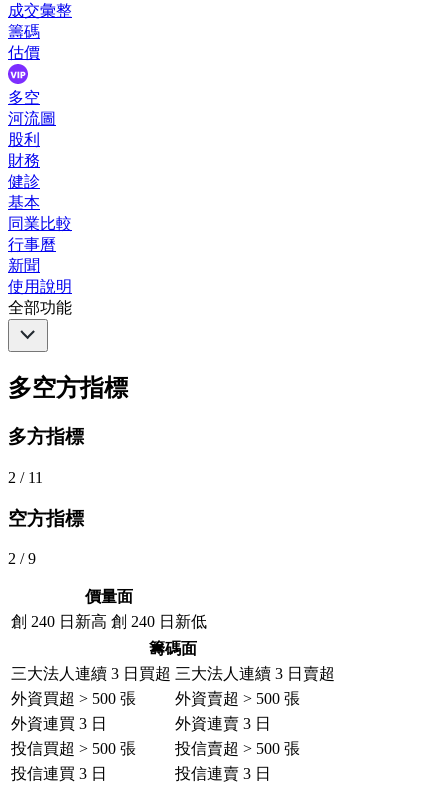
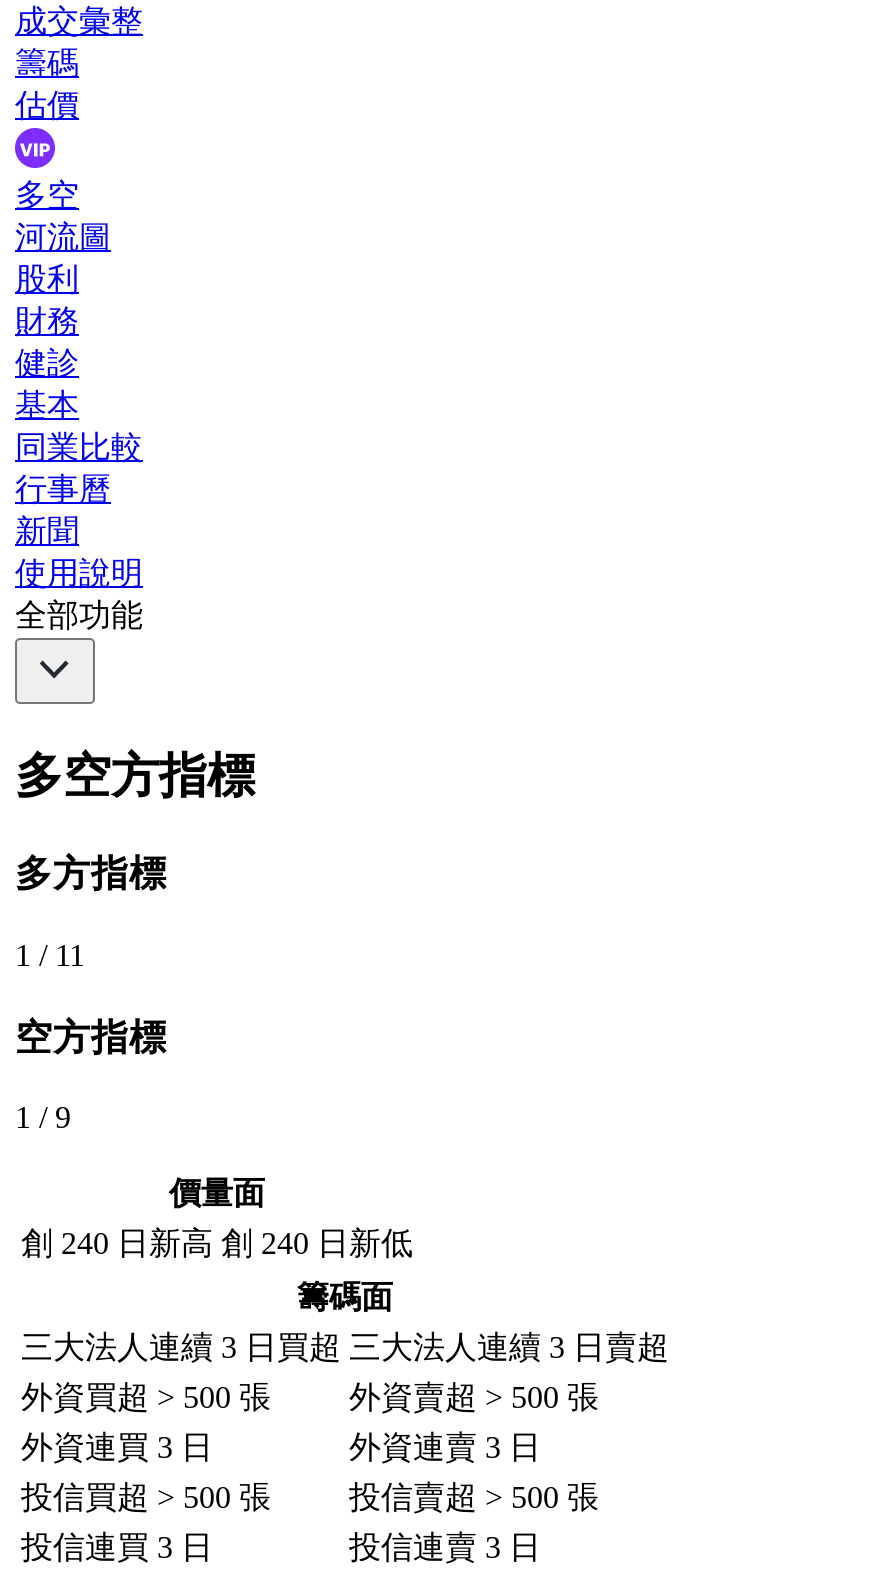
- 2 / 11
+ 1 / 11

- 2 / 9
+ 1 / 9
